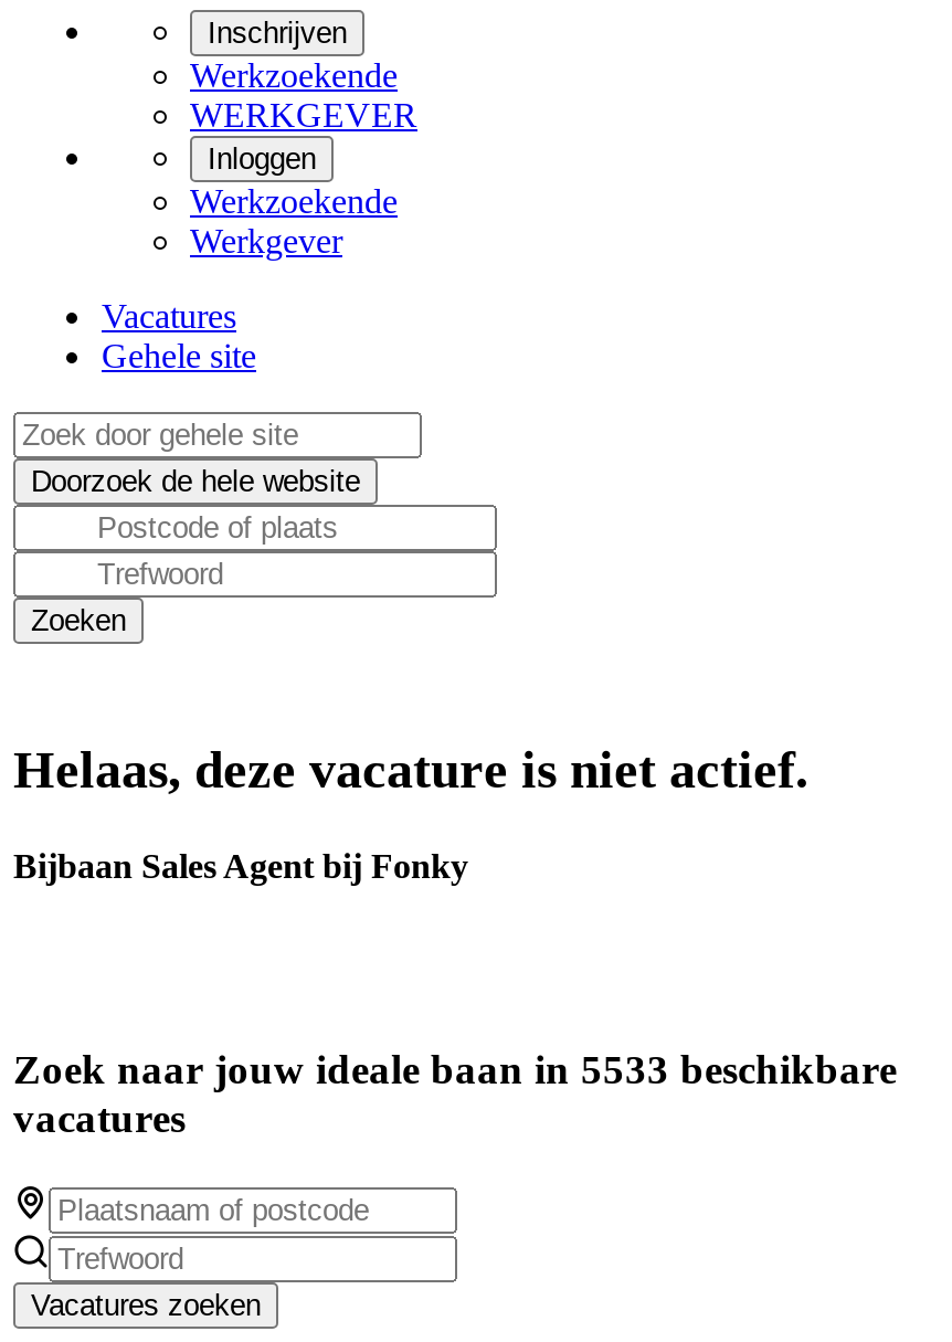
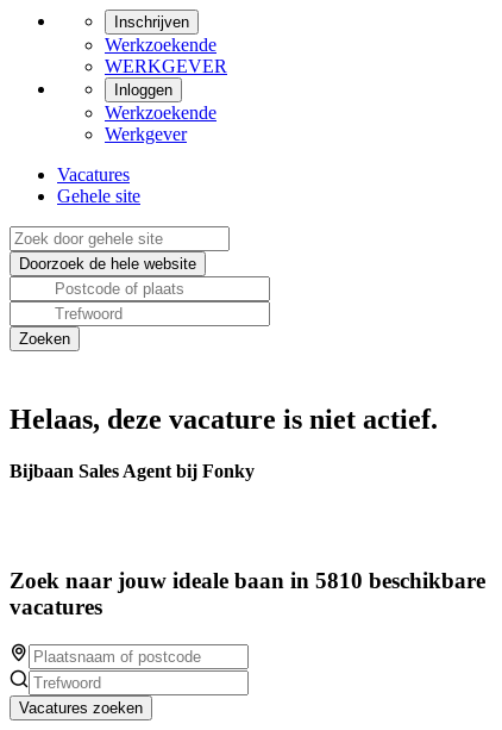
- Zoek naar jouw ideale baan in 5533 beschikbare
+ Zoek naar jouw ideale baan in 5810 beschikbare
